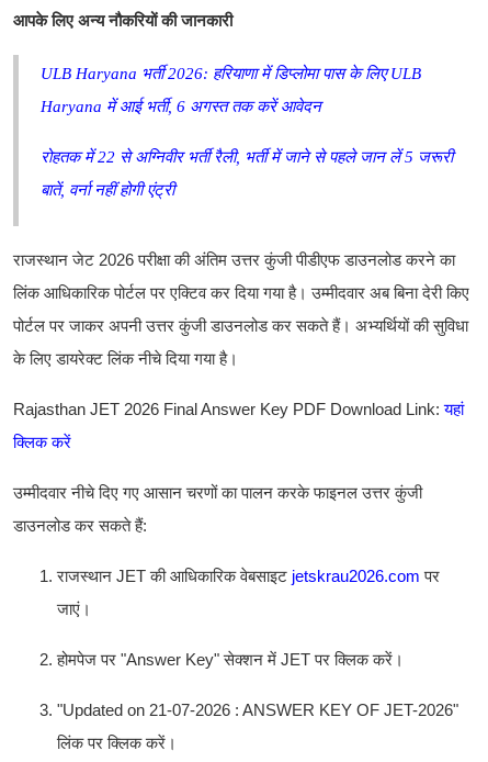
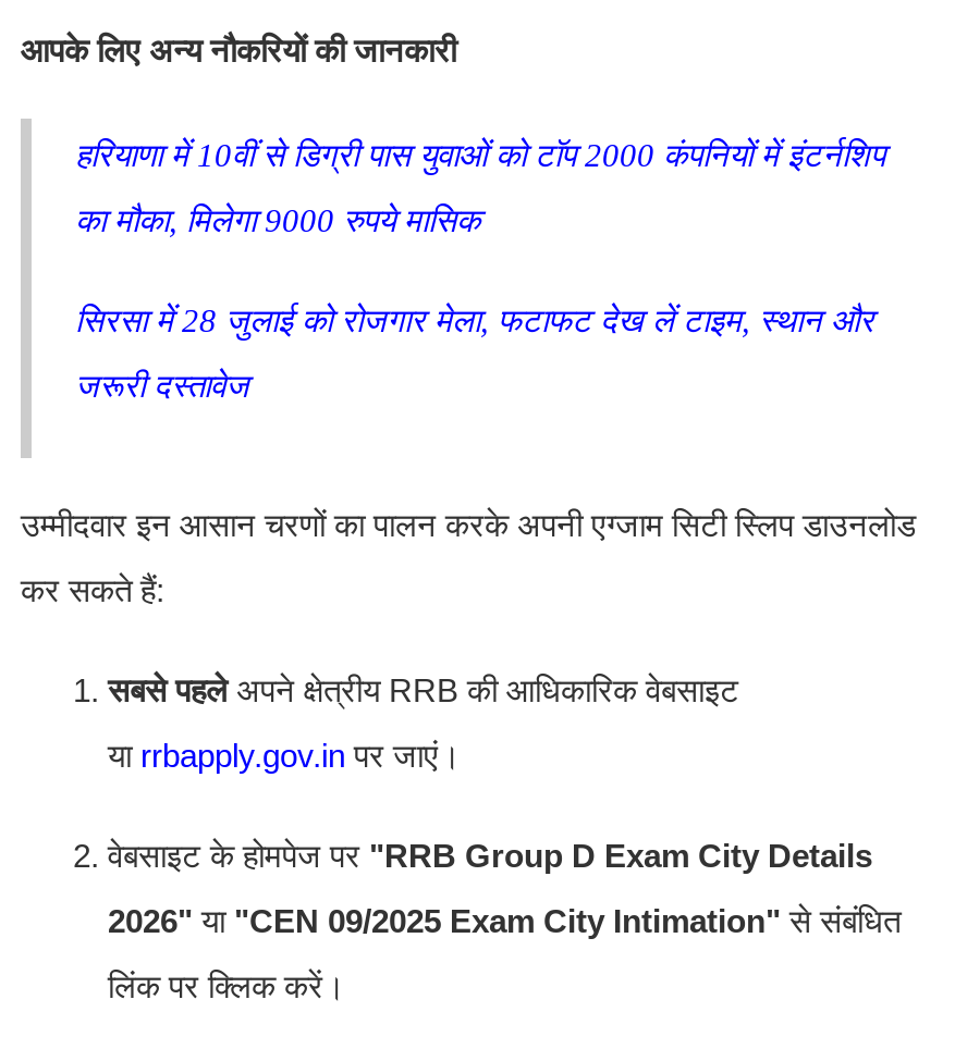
- ULB Haryana भर्ती 2026: हरियाणा में डिप्लोमा पास के लिए ULB
- Haryana में आई भर्ती, 6 अगस्त तक करें आवेदन
- रोहतक में 22 से अग्निवीर भर्ती रैली, भर्ती में जाने से पहले जान लें 5 जरूरी
- बातें, वर्ना नहीं होगी एंट्री
+ हरियाणा में 10वीं से डिग्री पास युवाओं को टॉप 2000 कंपनियों में इंटर्नशिप
+ का मौका, मिलेगा 9000 रुपये मासिक
+ सिरसा में 28 जुलाई को रोजगार मेला, फटाफट देख लें टाइम, स्थान और
+ जरूरी दस्तावेज

- राजस्थान जेट 2026 परीक्षा की अंतिम उत्तर कुंजी पीडीएफ डाउनलोड करने का
- लिंक आधिकारिक पोर्टल पर एक्टिव कर दिया गया है। उम्मीदवार अब बिना देरी किए
- पोर्टल पर जाकर अपनी उत्तर कुंजी डाउनलोड कर सकते हैं। अभ्यर्थियों की सुविधा
- के लिए डायरेक्ट लिंक नीचे दिया गया है।
- Rajasthan JET 2026 Final Answer Key PDF Download Link: यहां
- क्लिक करें
- उम्मीदवार नीचे दिए गए आसान चरणों का पालन करके फाइनल उत्तर कुंजी
- डाउनलोड कर सकते हैं:
- राजस्थान JET की आधिकारिक वेबसाइट jetskrau2026.com पर
- जाएं।
- होमपेज पर "Answer Key" सेक्शन में JET पर क्लिक करें।
- "Updated on 21-07-2026 : ANSWER KEY OF JET-2026"
+ उम्मीदवार इन आसान चरणों का पालन करके अपनी एग्जाम सिटी स्लिप डाउनलोड
+ कर सकते हैं:
+ सबसे पहले अपने क्षेत्रीय RRB की आधिकारिक वेबसाइट
+ या rrbapply.gov.in पर जाएं।
+ वेबसाइट के होमपेज पर "RRB Group D Exam City Details
+ 2026" या "CEN 09/2025 Exam City Intimation" से संबंधित
